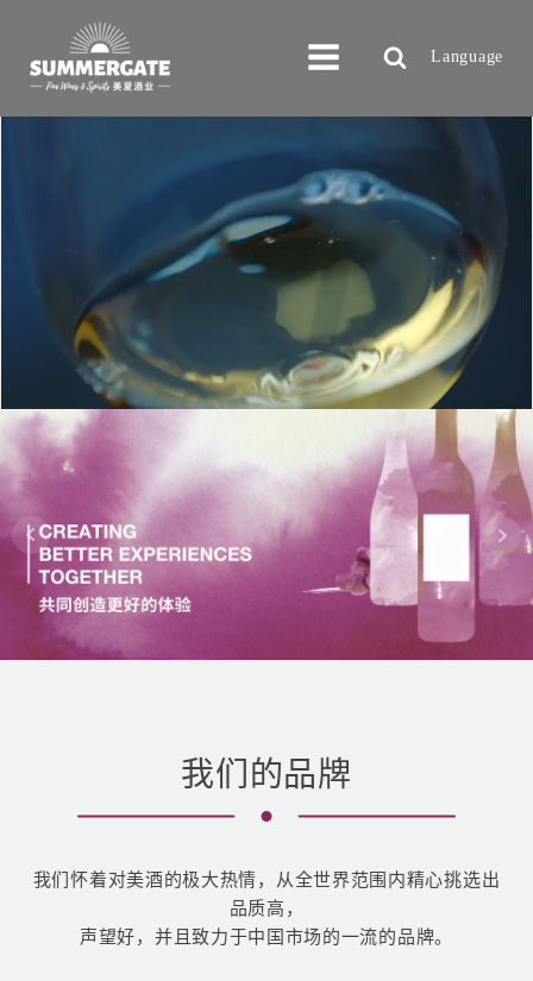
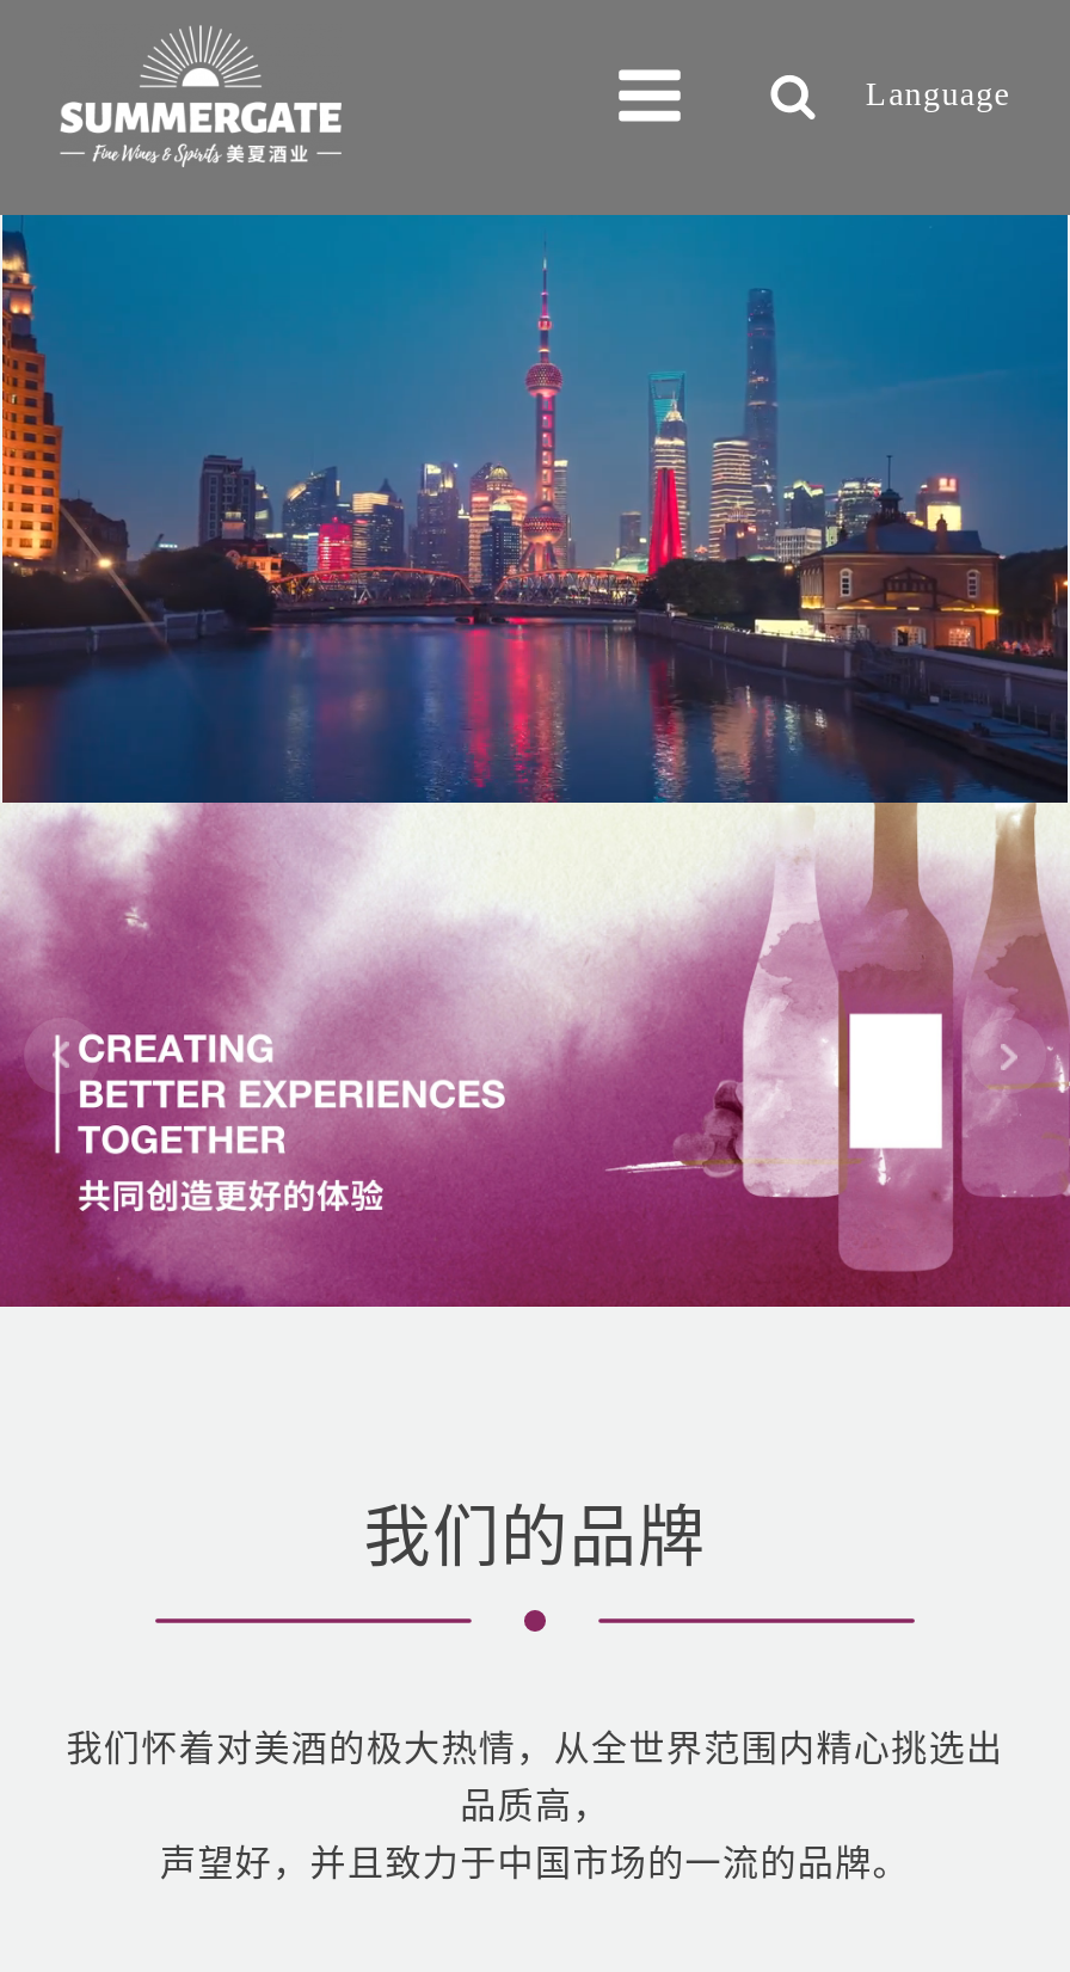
- [image]
+ [image]
